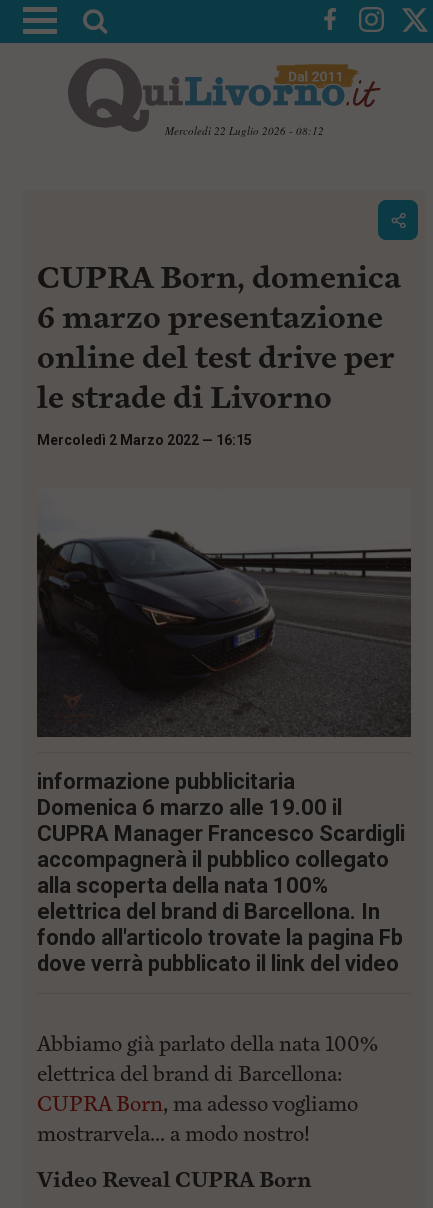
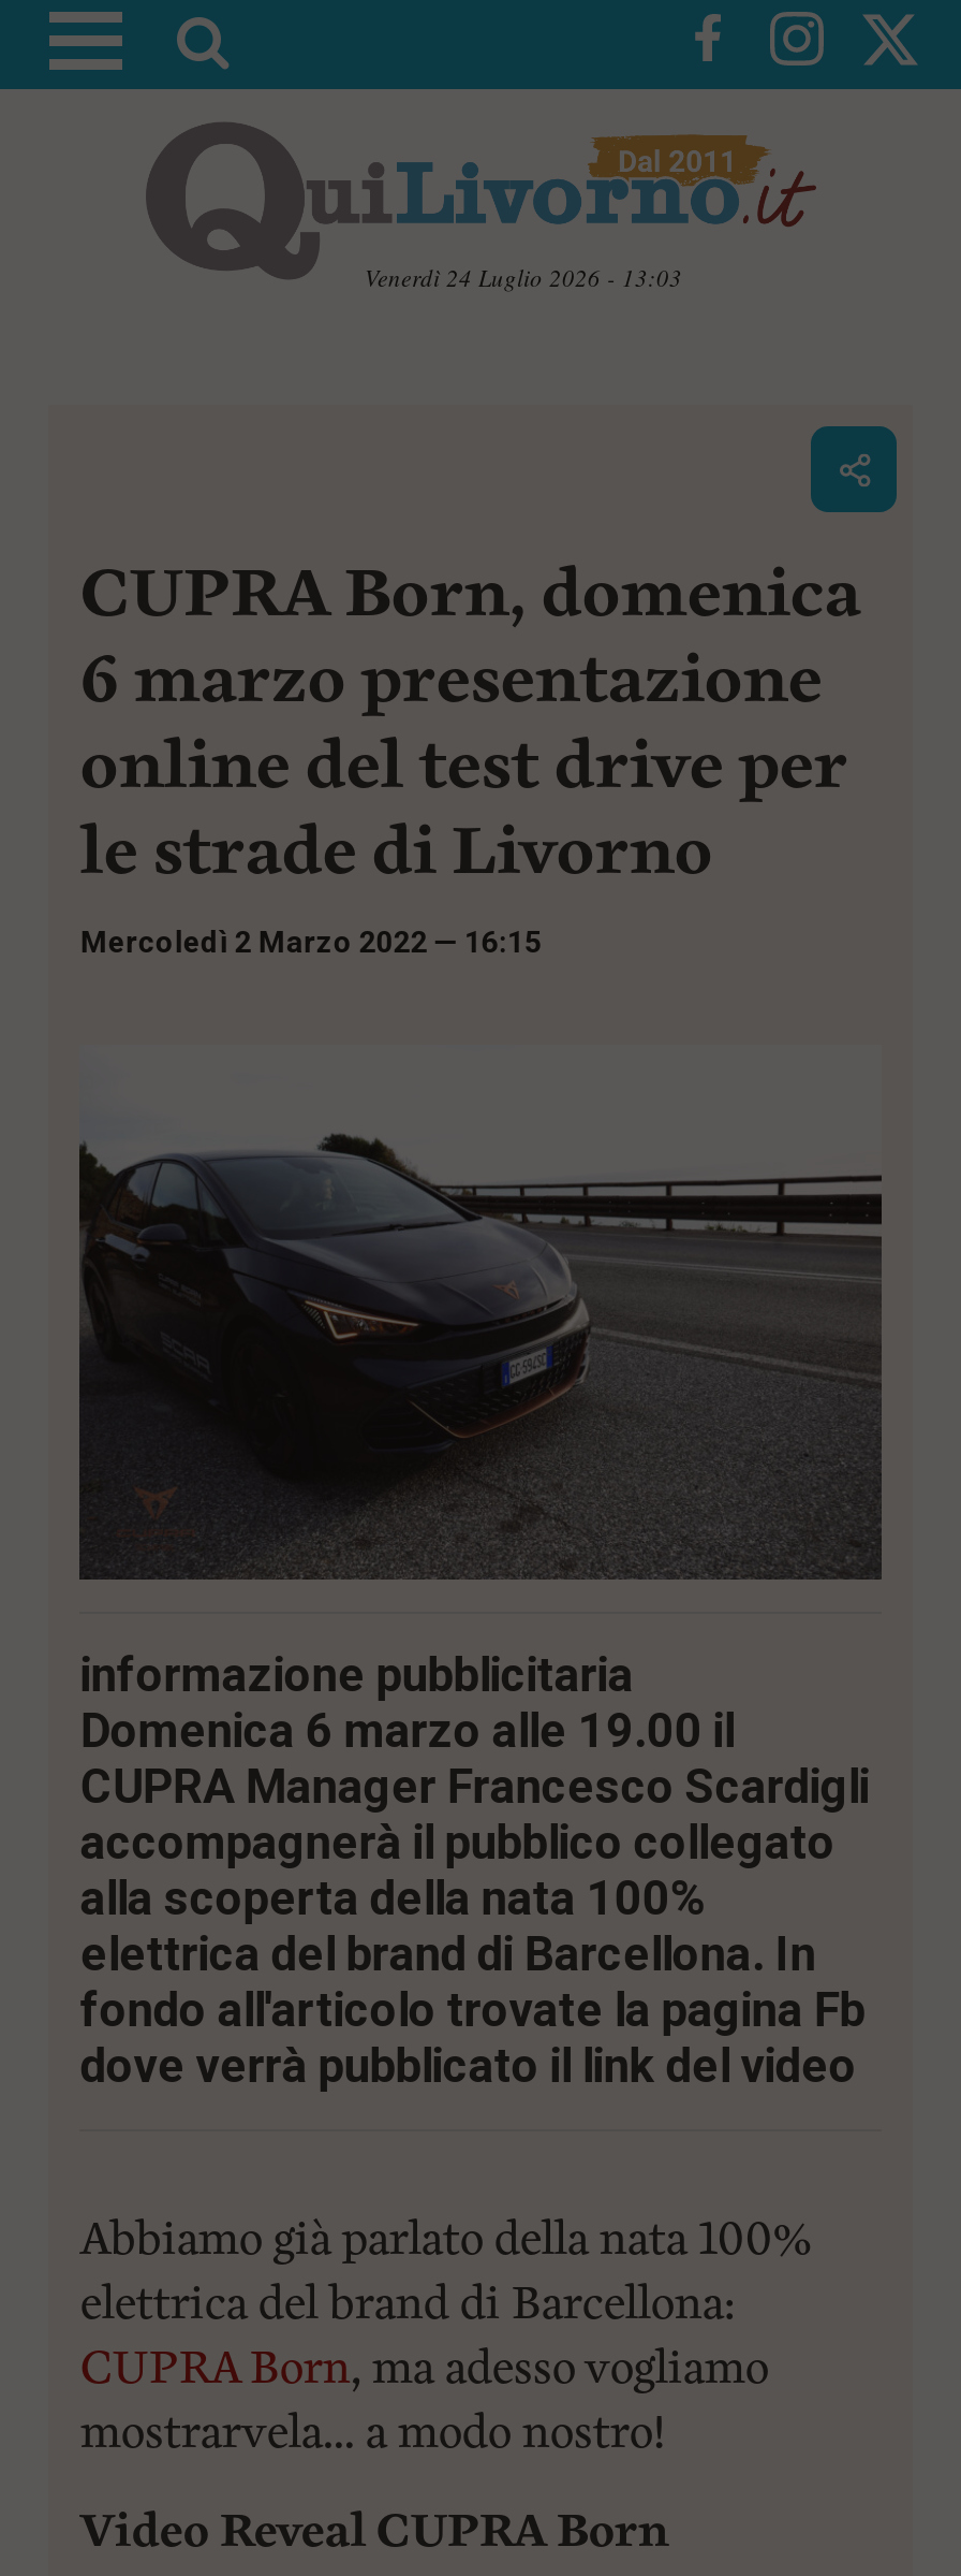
- Mercoledì 22 Luglio 2026 - 08:12
+ Venerdì 24 Luglio 2026 - 13:03
